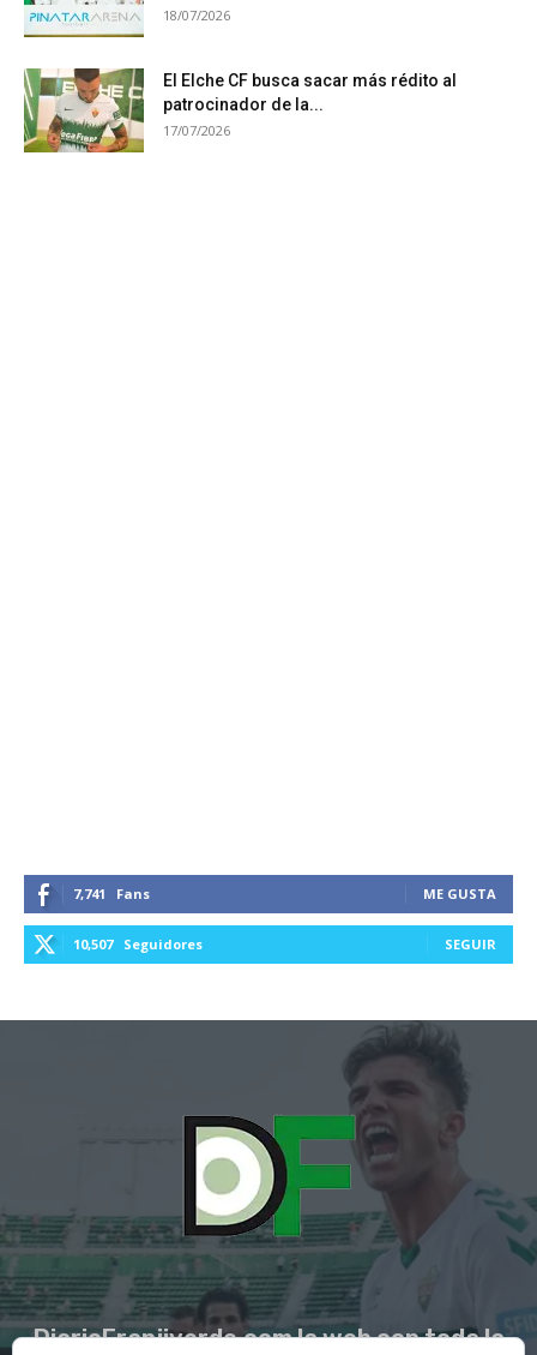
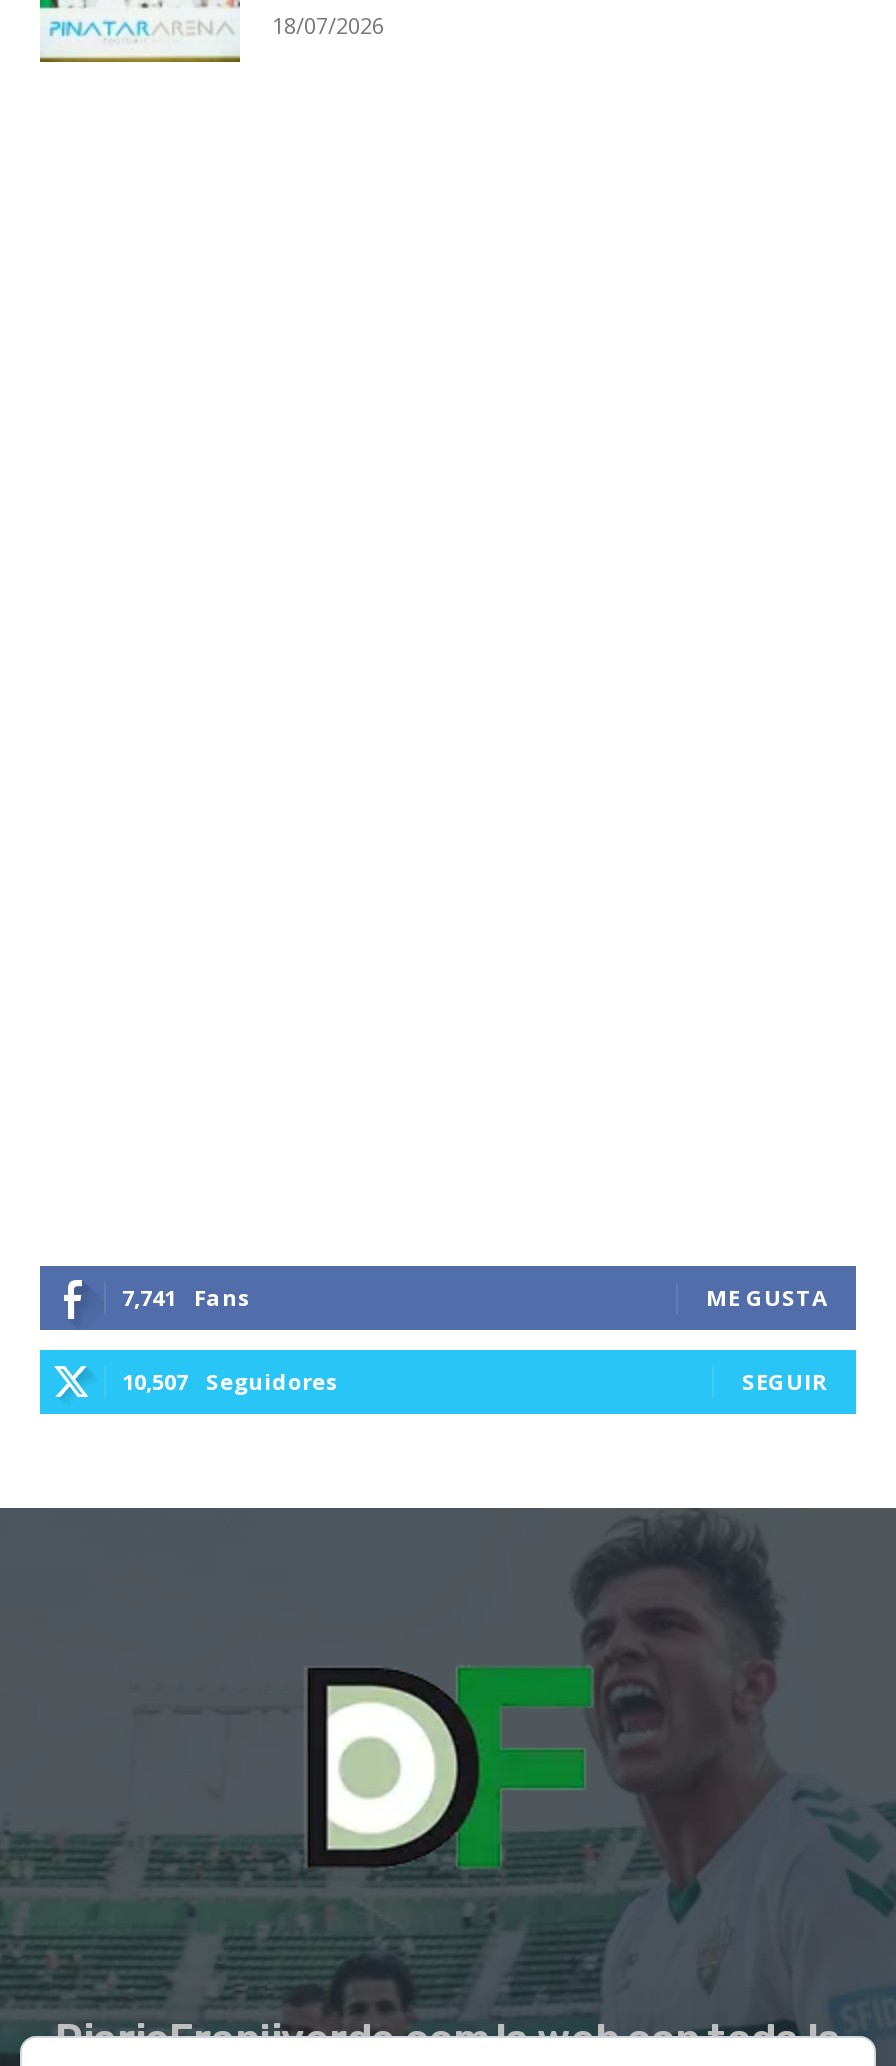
- [image]
- El Elche CF busca sacar más rédito al
- patrocinador de la...
- 17/07/2026
